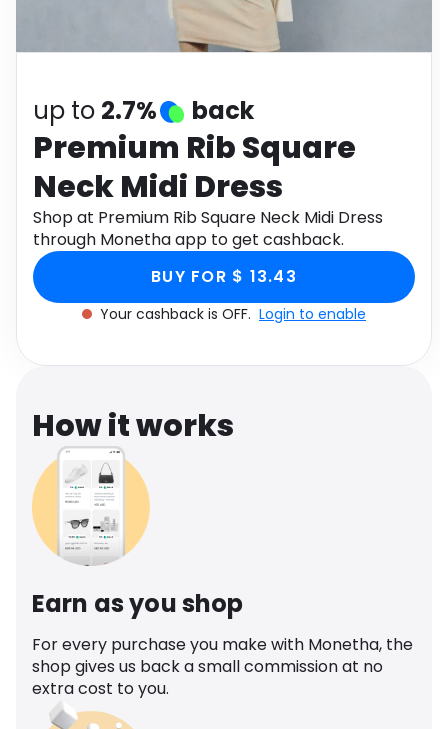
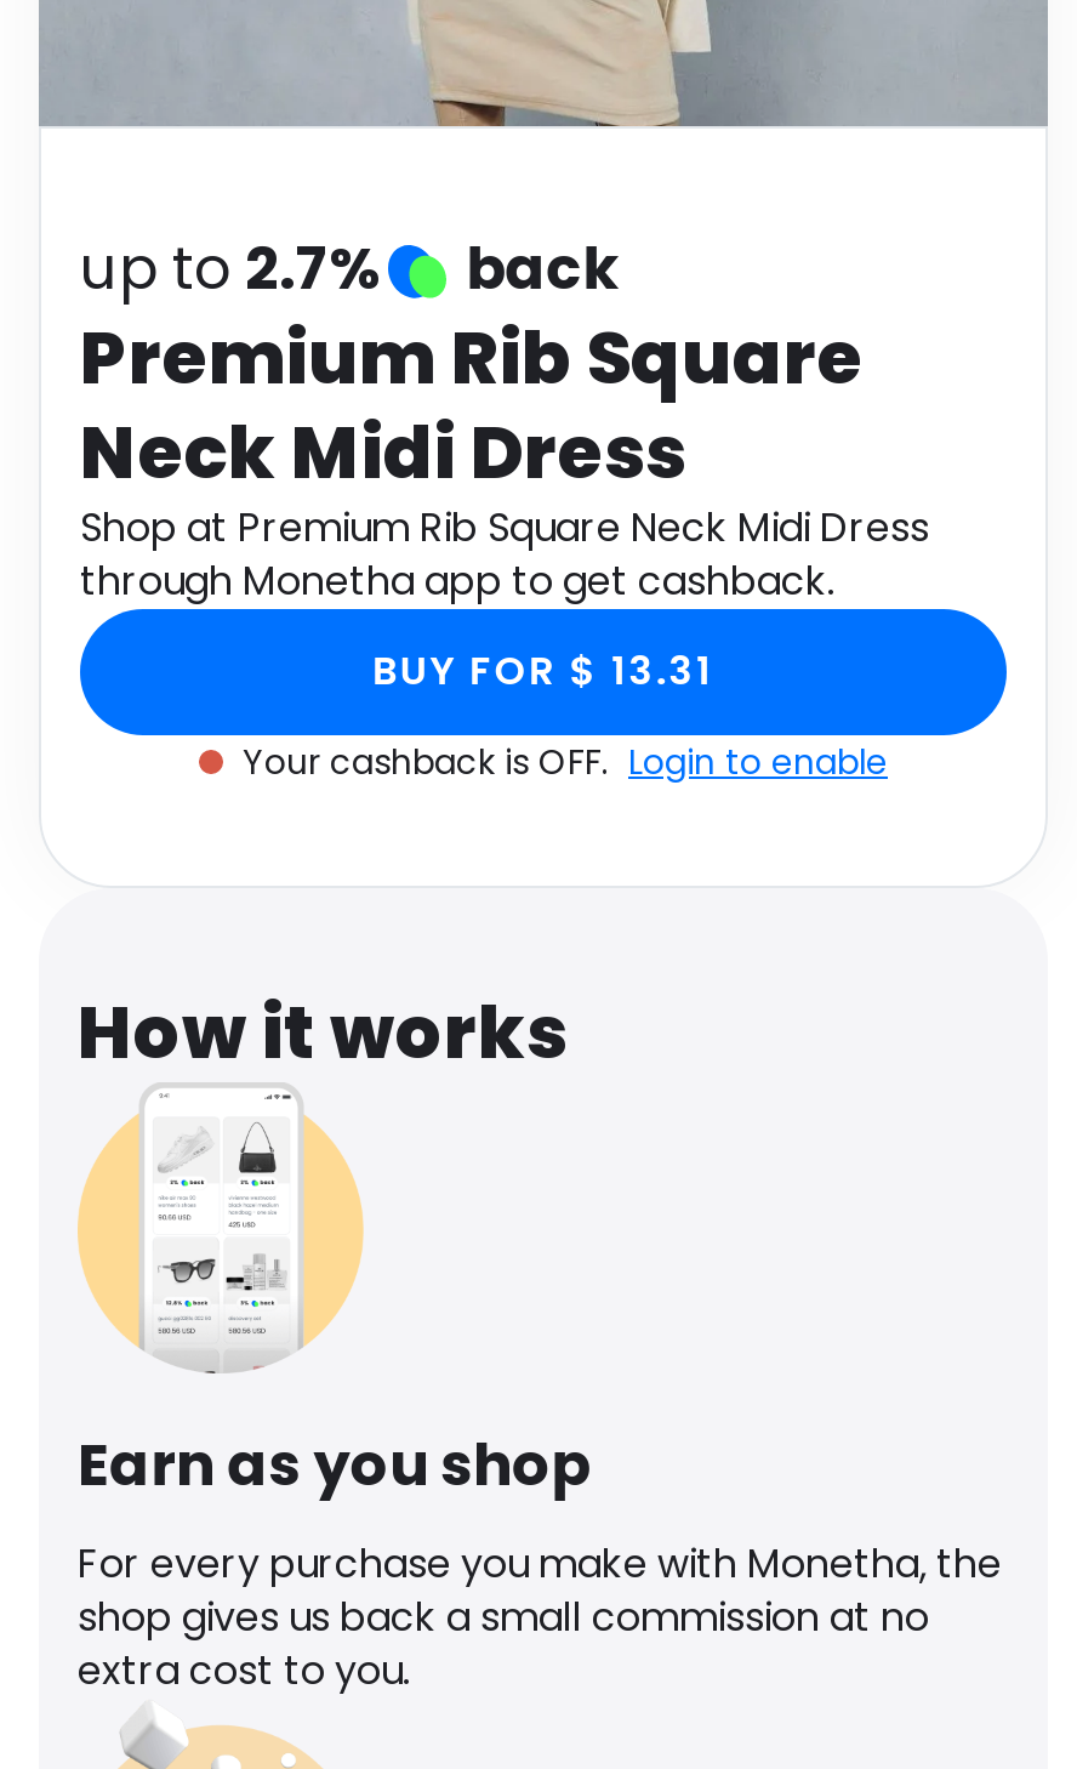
- BUY FOR $ 13.43
+ BUY FOR $ 13.31
